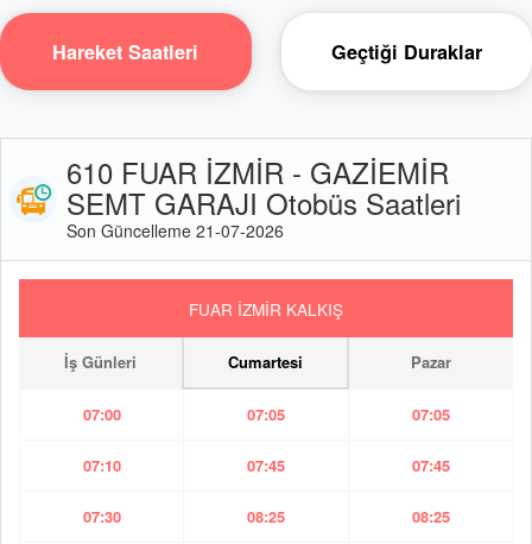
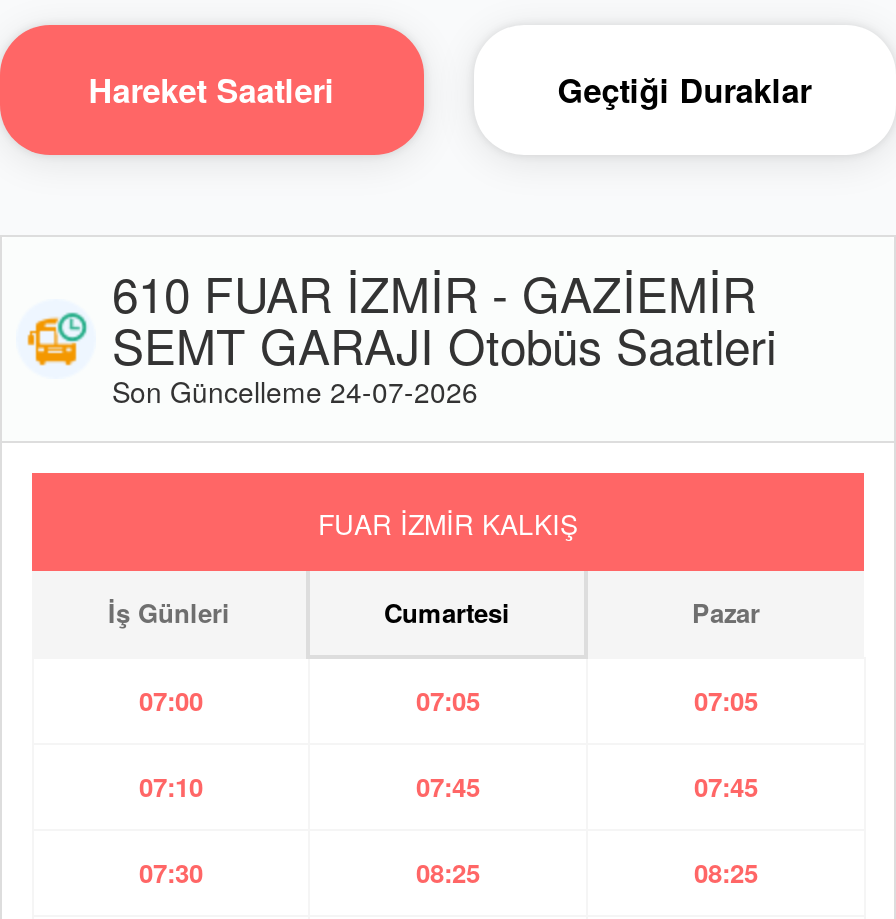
- Son Güncelleme 21-07-2026
+ Son Güncelleme 24-07-2026
